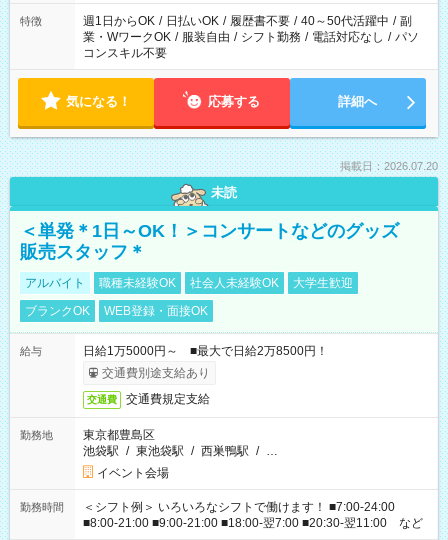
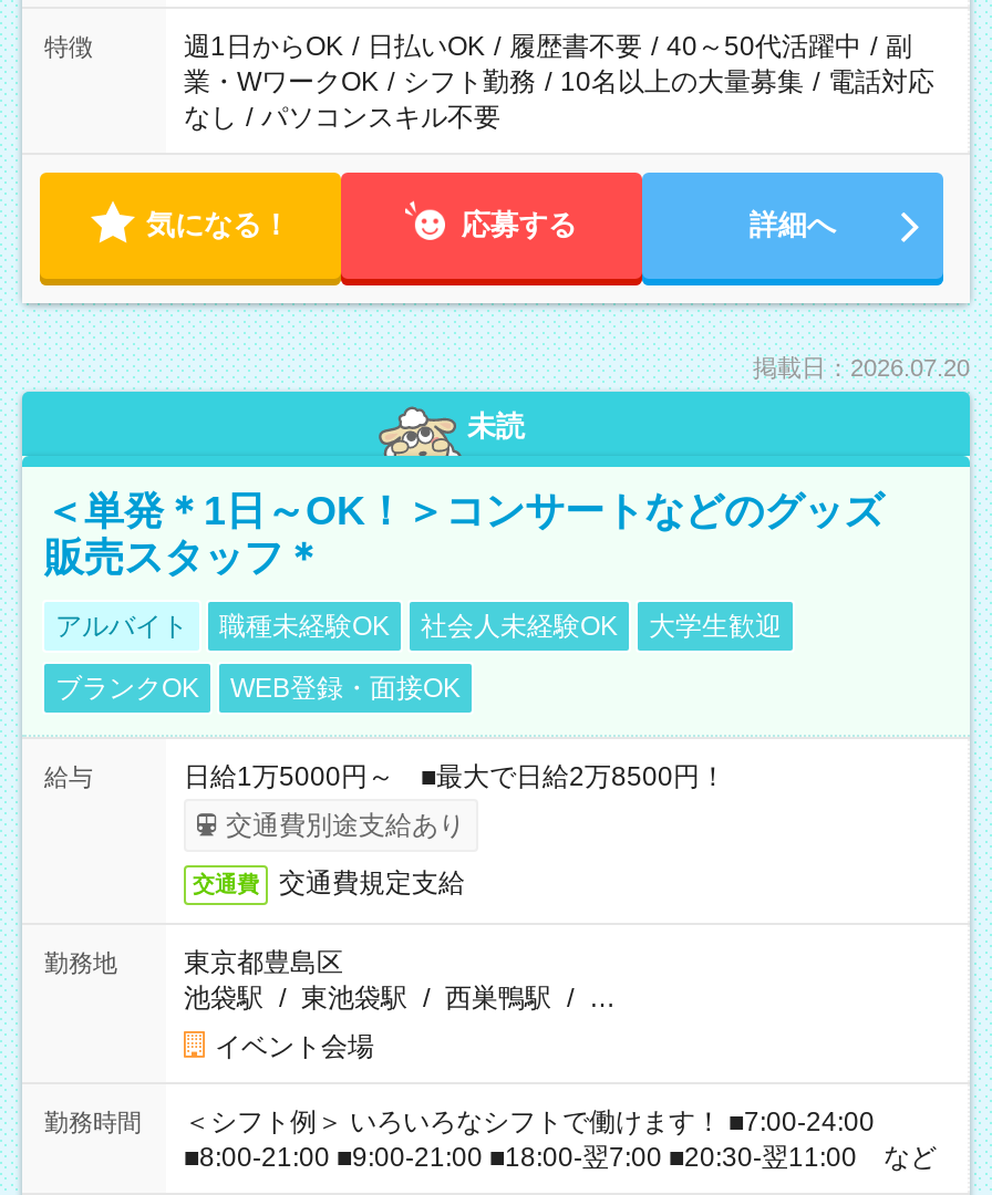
- 業・WワークOK / 服装自由 / シフト勤務 / 電話対応なし / パソ
- コンスキル不要
+ 業・WワークOK / シフト勤務 / 10名以上の大量募集 / 電話対応
+ なし / パソコンスキル不要
